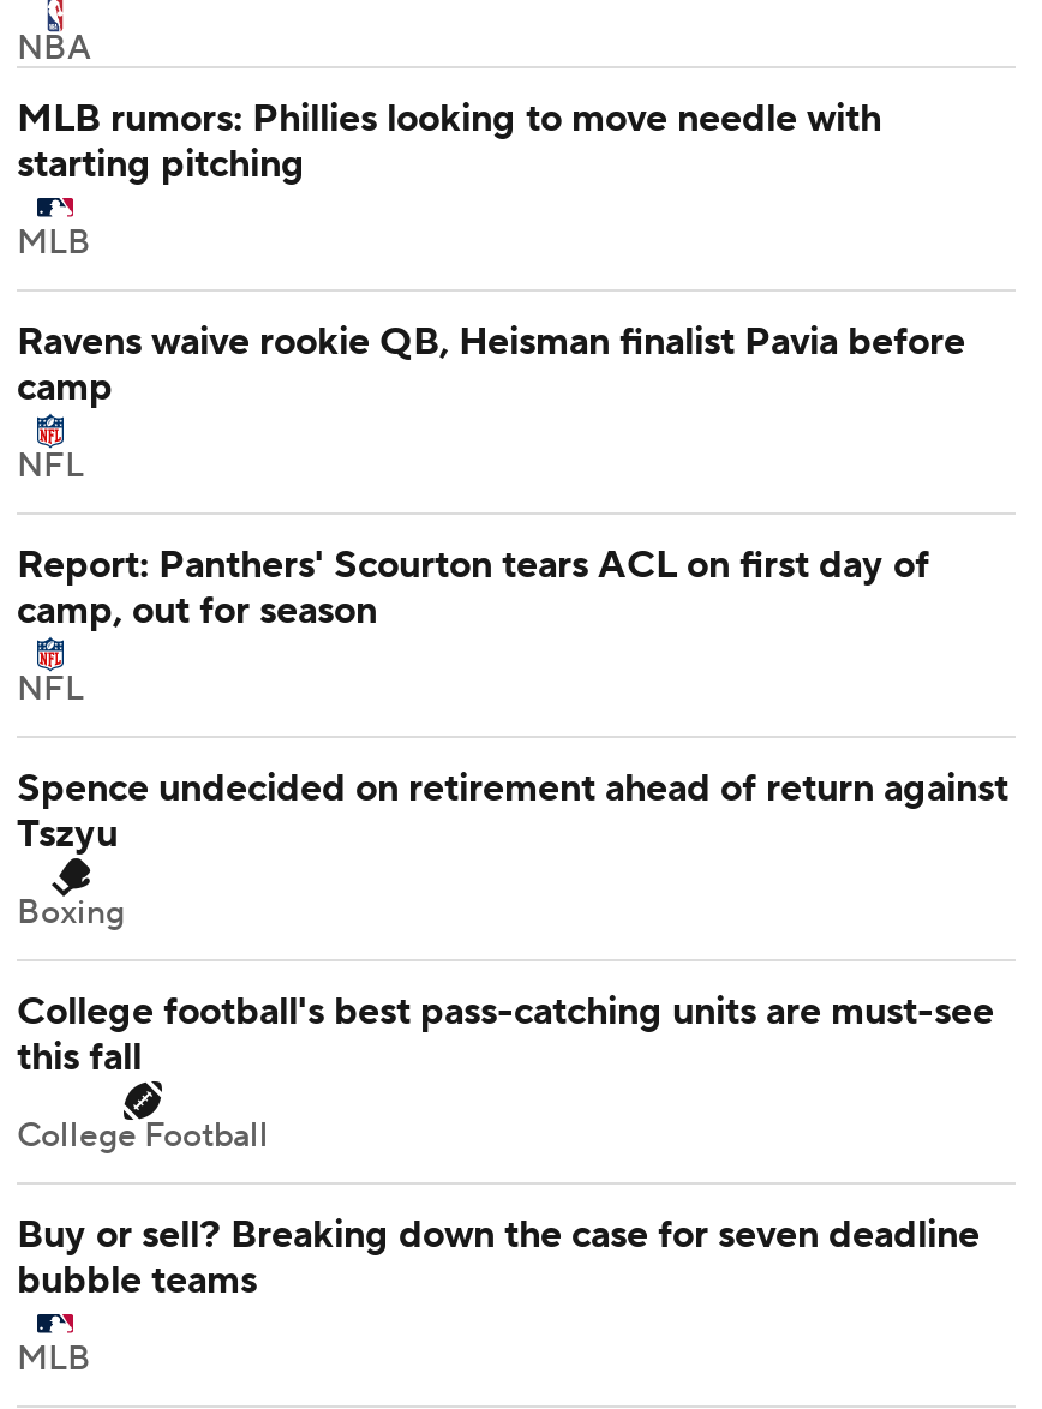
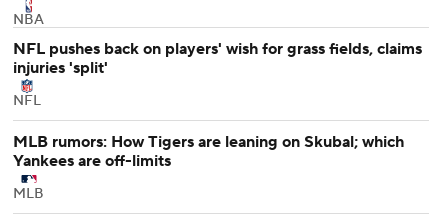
- MLB rumors: Phillies looking to move needle with
- starting pitching
- MLB
- Ravens waive rookie QB, Heisman finalist Pavia before
- camp
+ NFL pushes back on players' wish for grass fields, claims
+ injuries 'split'

- Report: Panthers' Scourton tears ACL on first day of
- camp, out for season
- NFL
- Spence undecided on retirement ahead of return against
- Tszyu
- Boxing
- College football's best pass-catching units are must-see
- this fall
- College Football
- Buy or sell? Breaking down the case for seven deadline
- bubble teams
+ MLB rumors: How Tigers are leaning on Skubal; which
+ Yankees are off-limits
